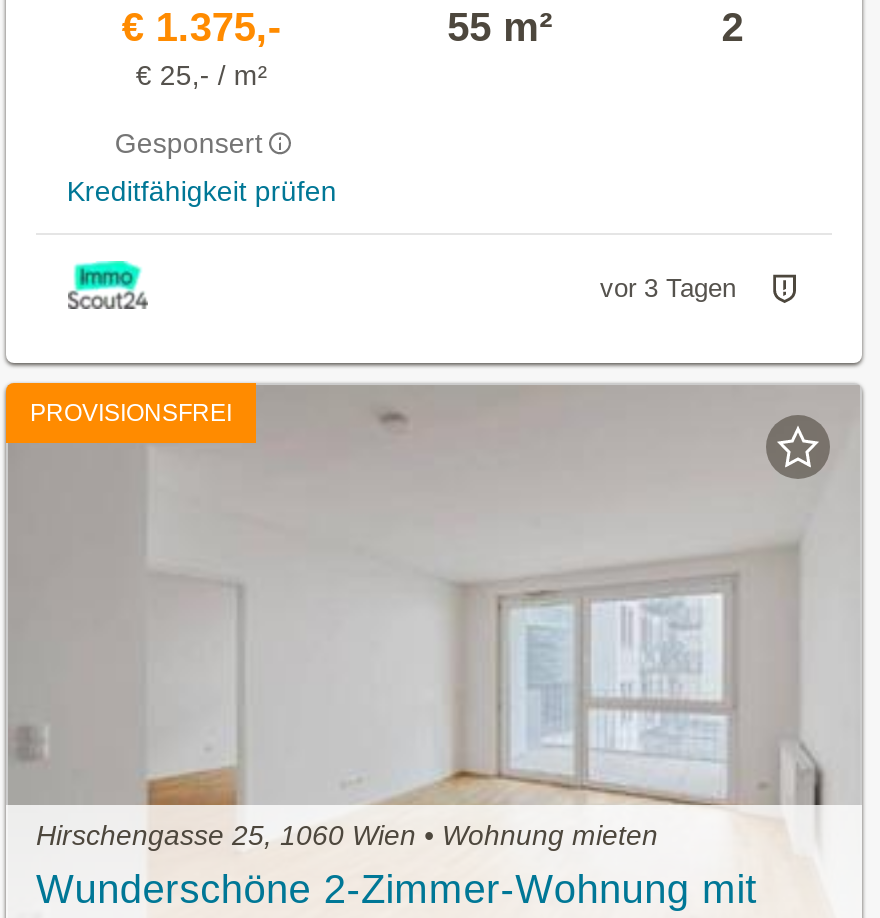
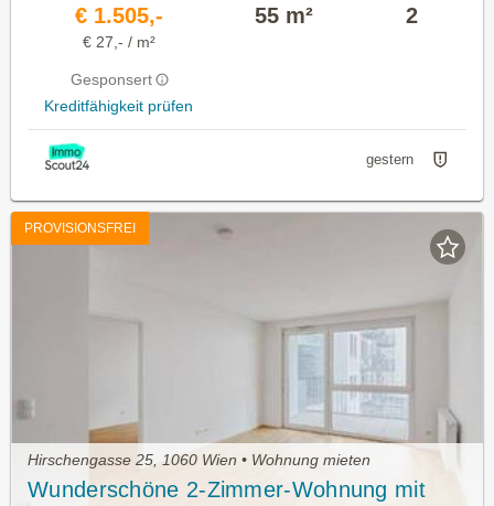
- € 1.375,-
+ € 1.505,-

- € 25,- / m²
+ € 27,- / m²

- vor 3 Tagen
+ gestern
